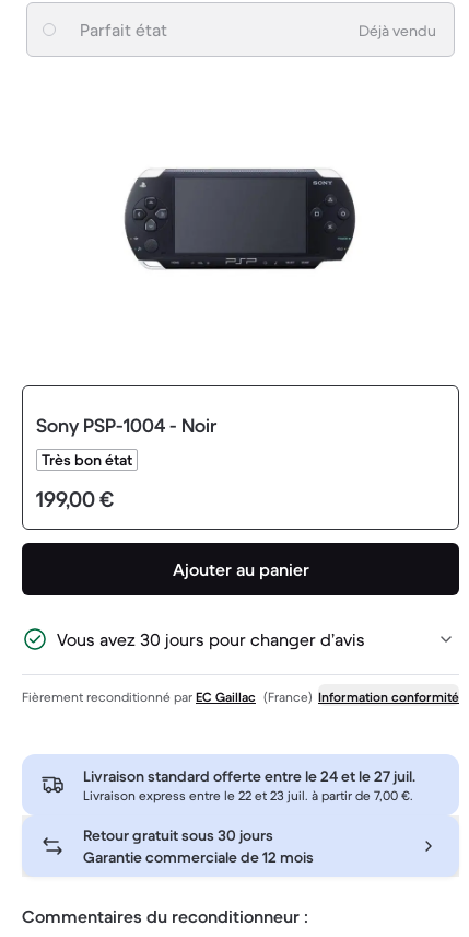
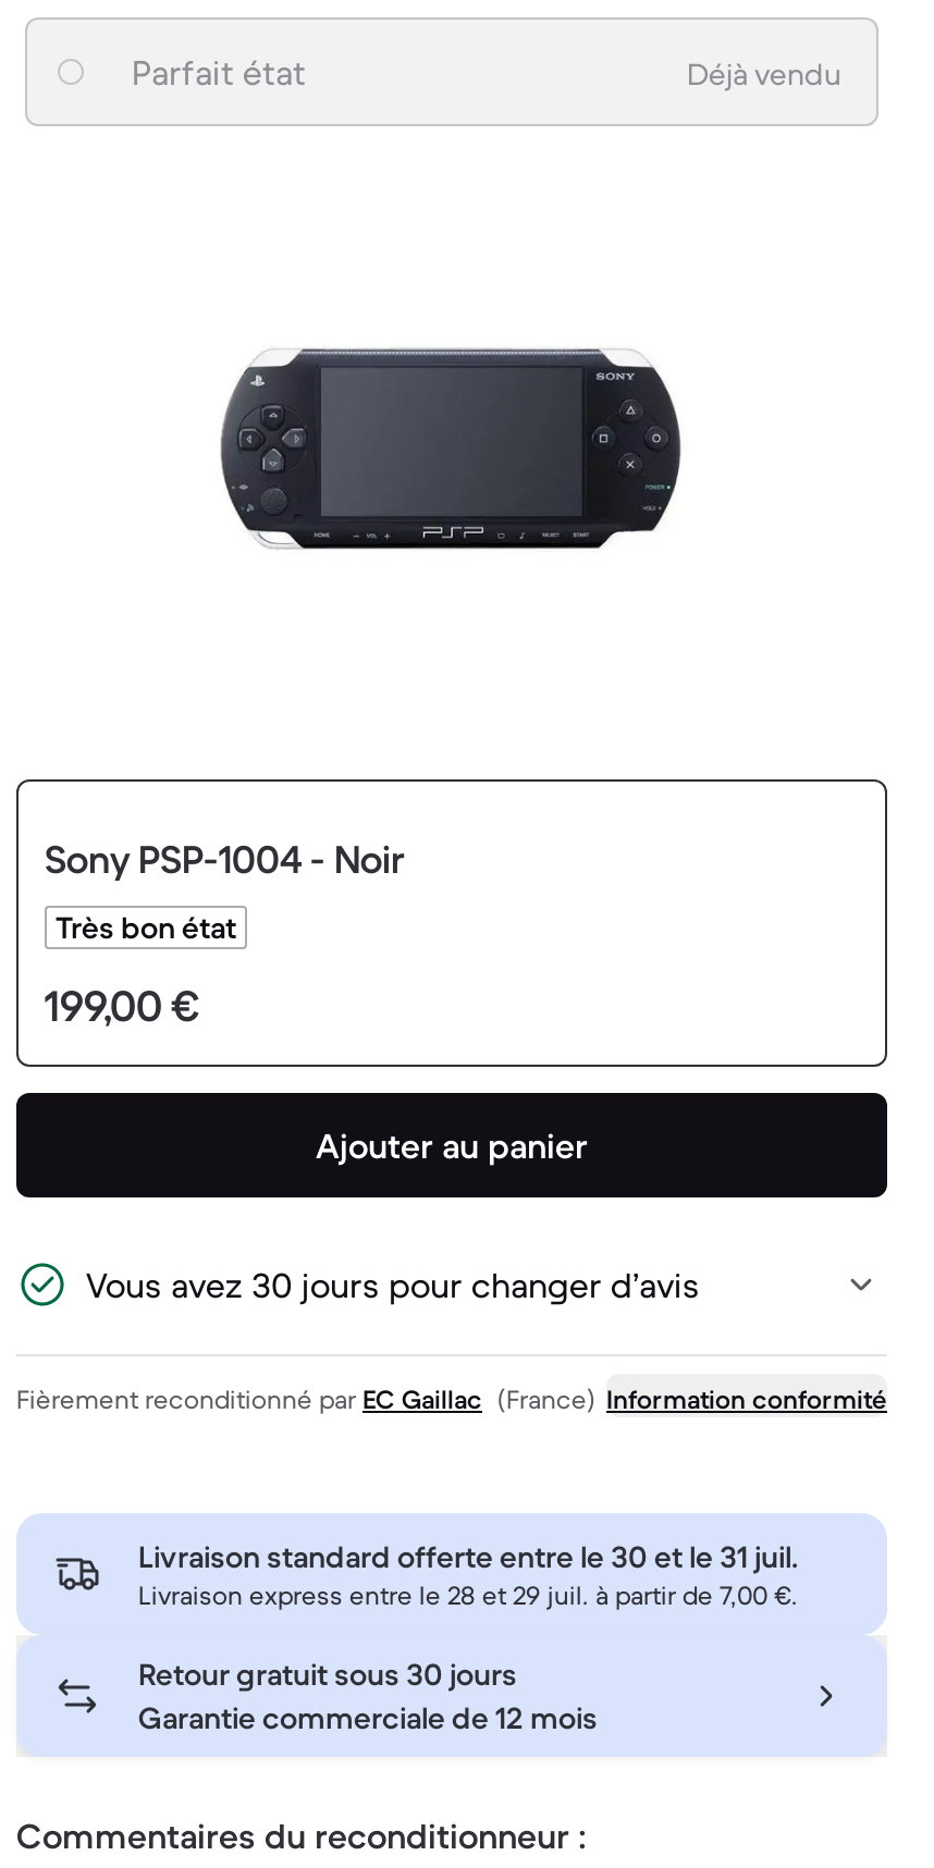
- Livraison standard offerte entre le 24 et le 27 juil.
+ Livraison standard offerte entre le 30 et le 31 juil.

- Livraison express entre le 22 et 23 juil. à partir de 7,00 €.
+ Livraison express entre le 28 et 29 juil. à partir de 7,00 €.
